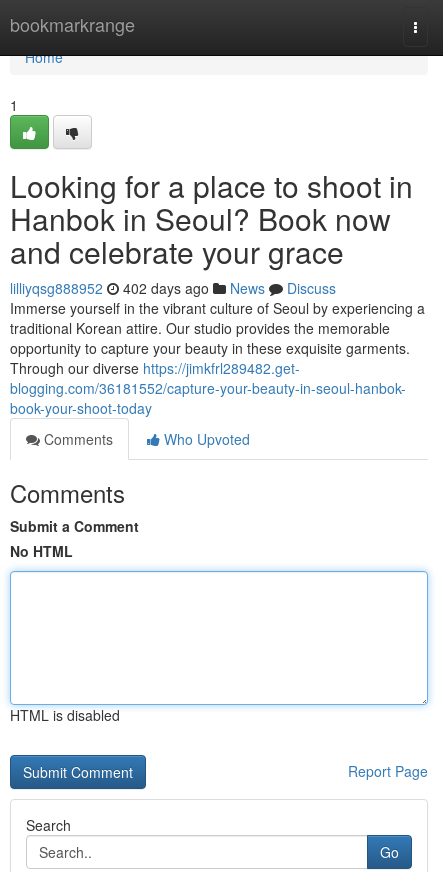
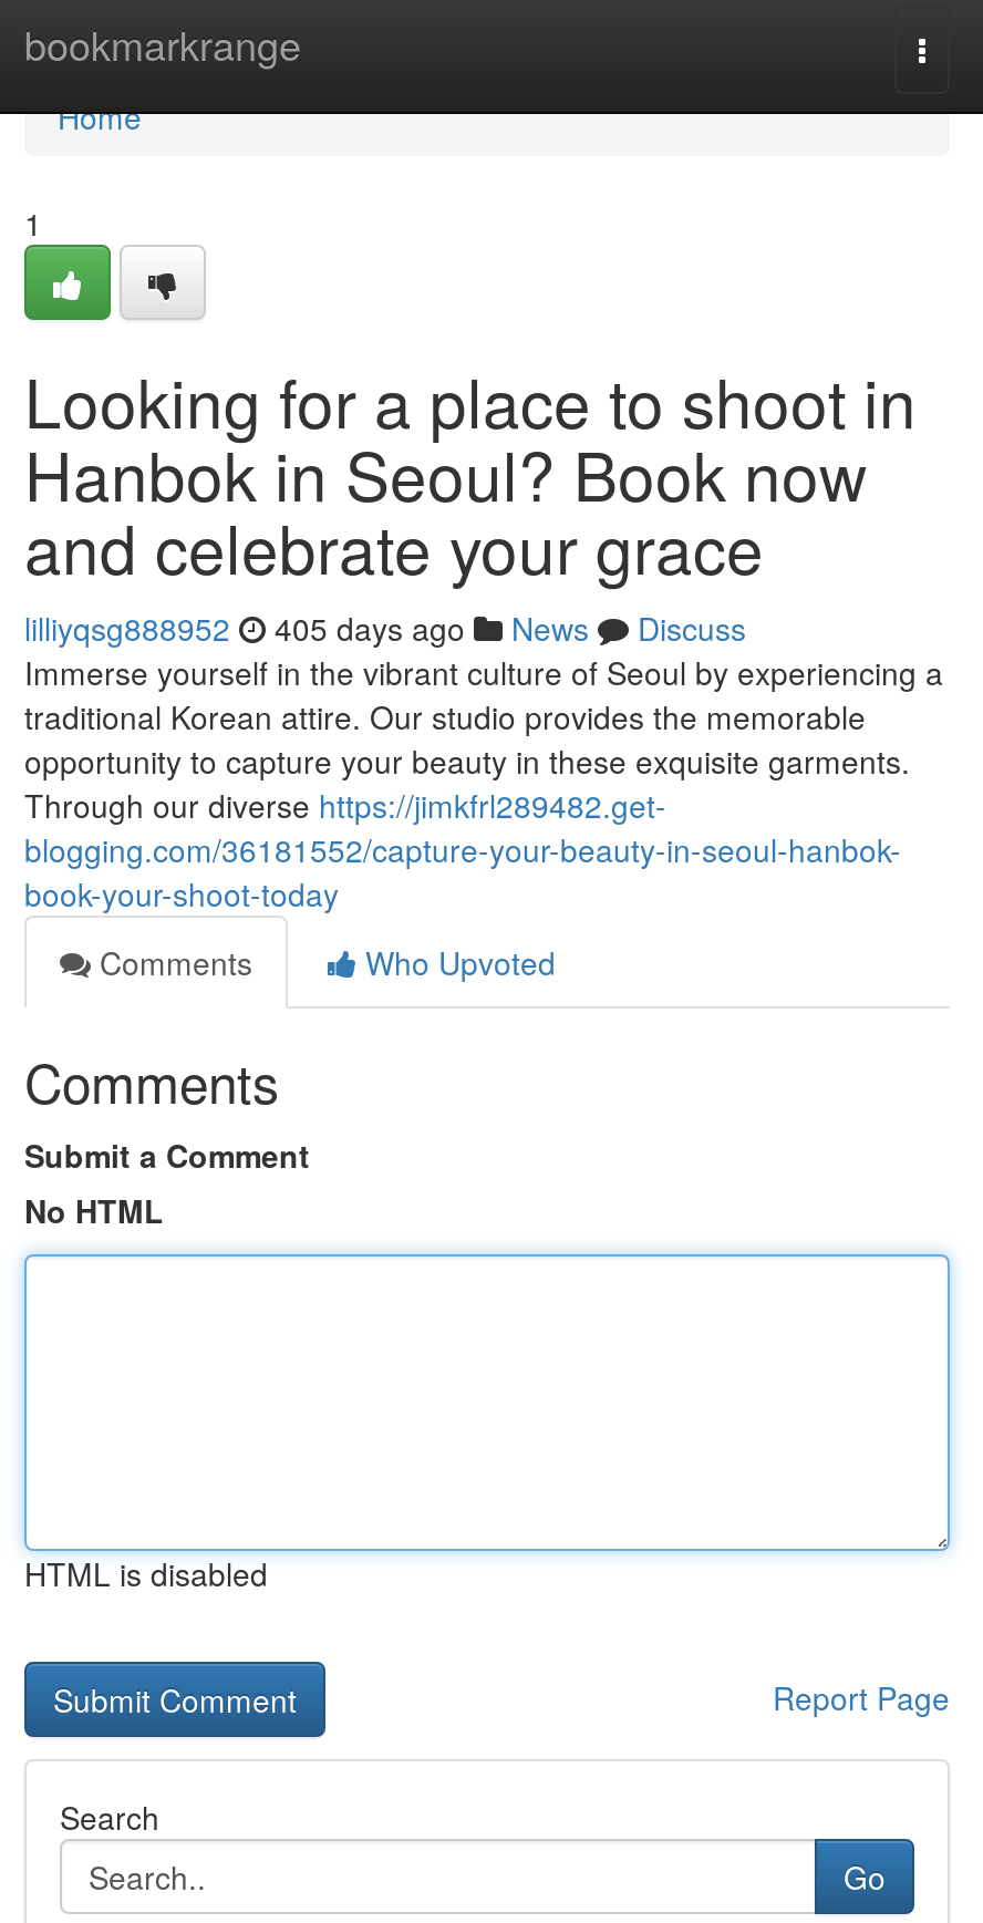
- lilliyqsg888952 402 days ago News Discuss
+ lilliyqsg888952 405 days ago News Discuss
